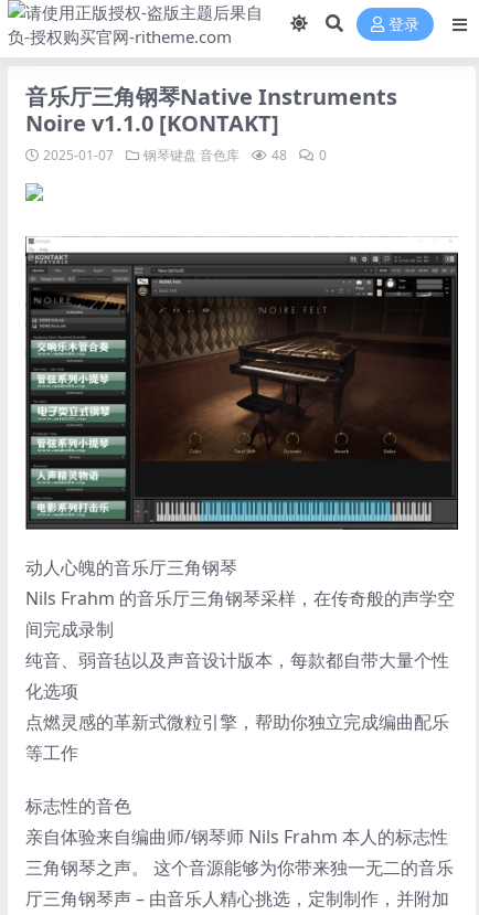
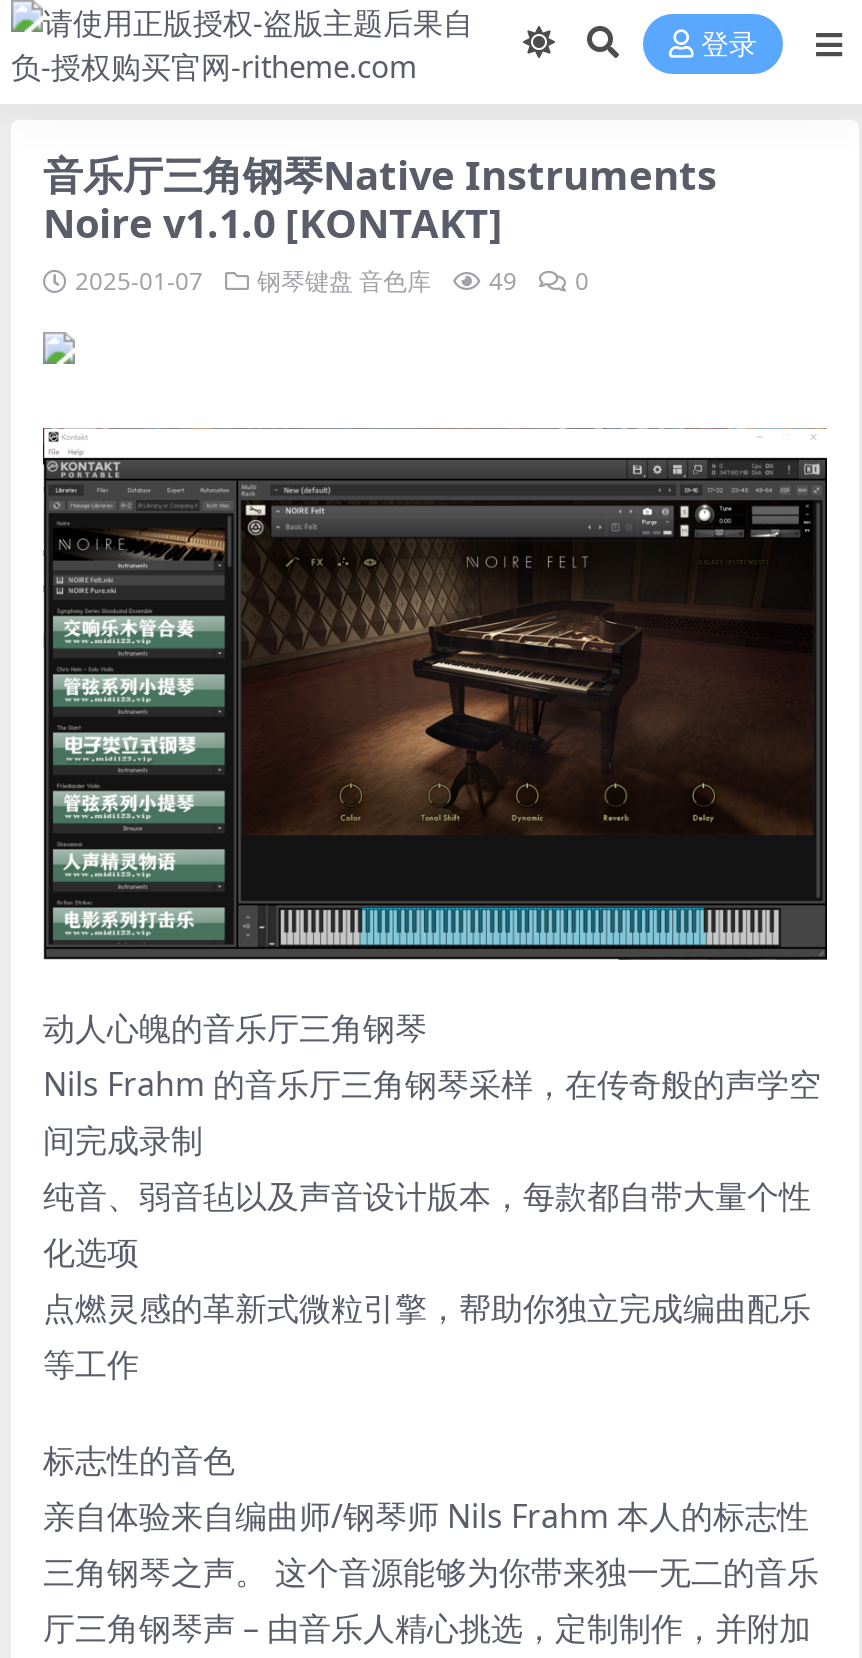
- 2025-01-07 钢琴键盘 音色库 48 0
+ 2025-01-07 钢琴键盘 音色库 49 0
